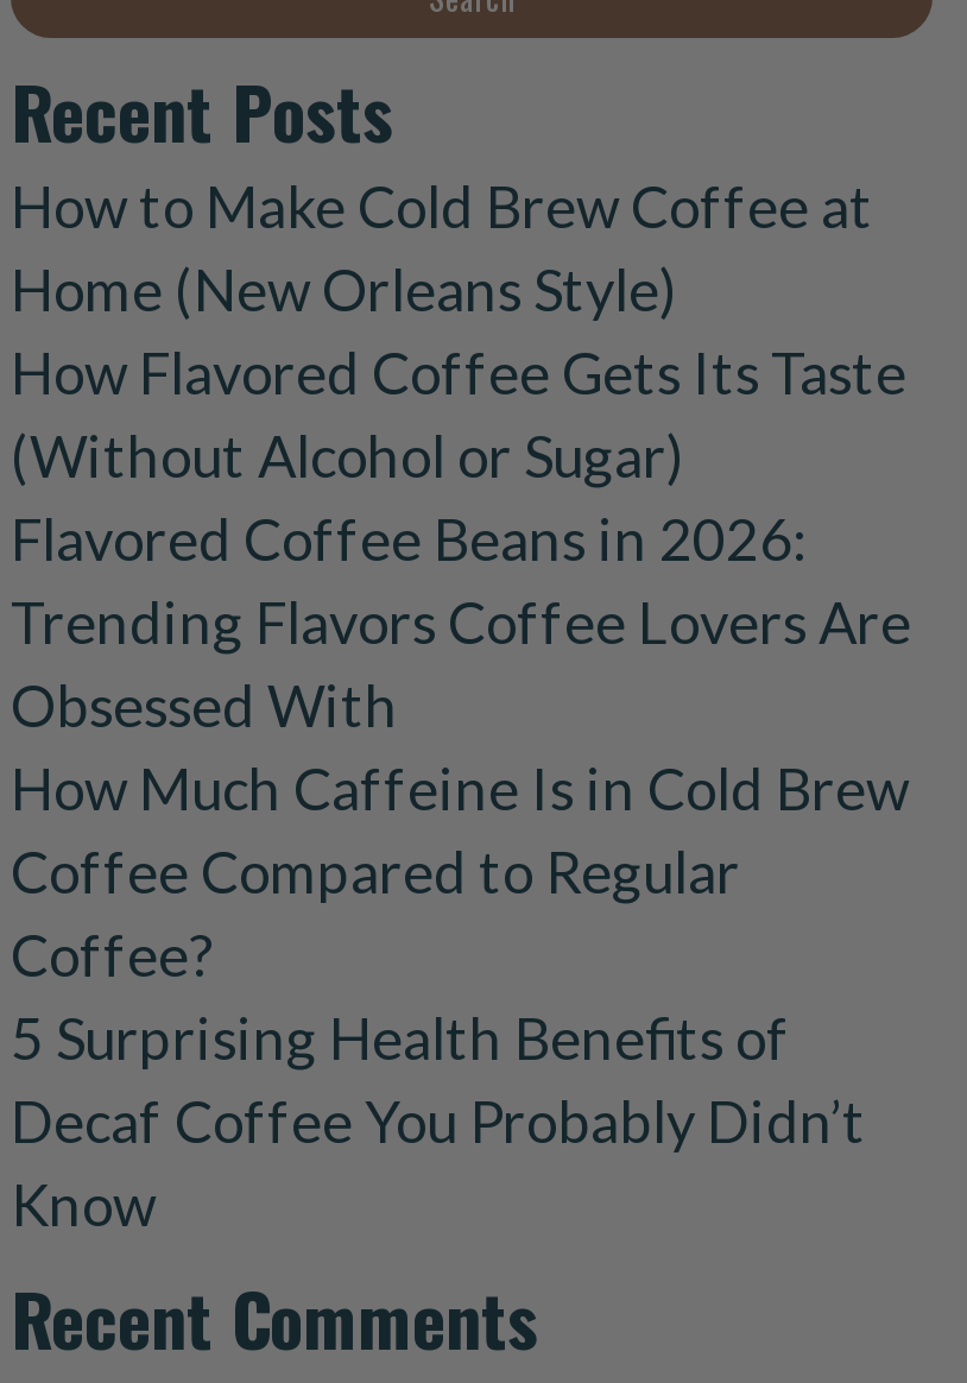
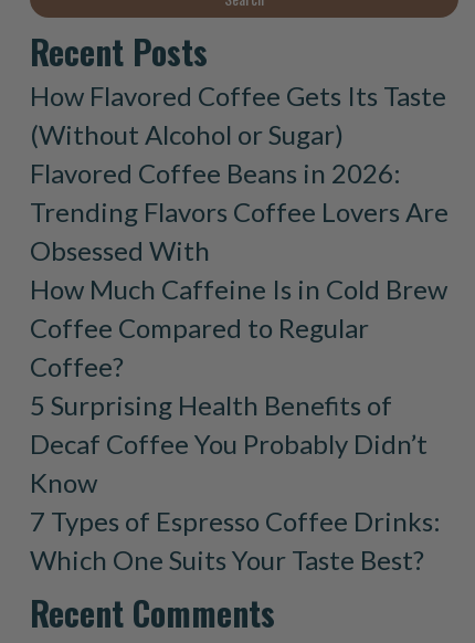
- How to Make Cold Brew Coffee at
- Home (New Orleans Style)

moved up: How Flavored Coffee Gets Its Taste | (Without Alcohol or Sugar) | Flavored Coffee Beans in 2026: | ... | Decaf Coffee You Probably Didn’t | Know

+ 7 Types of Espresso Coffee Drinks:
+ Which One Suits Your Taste Best?
